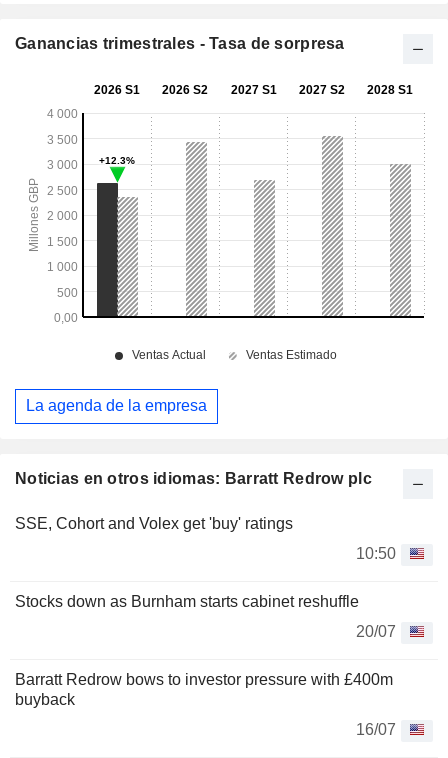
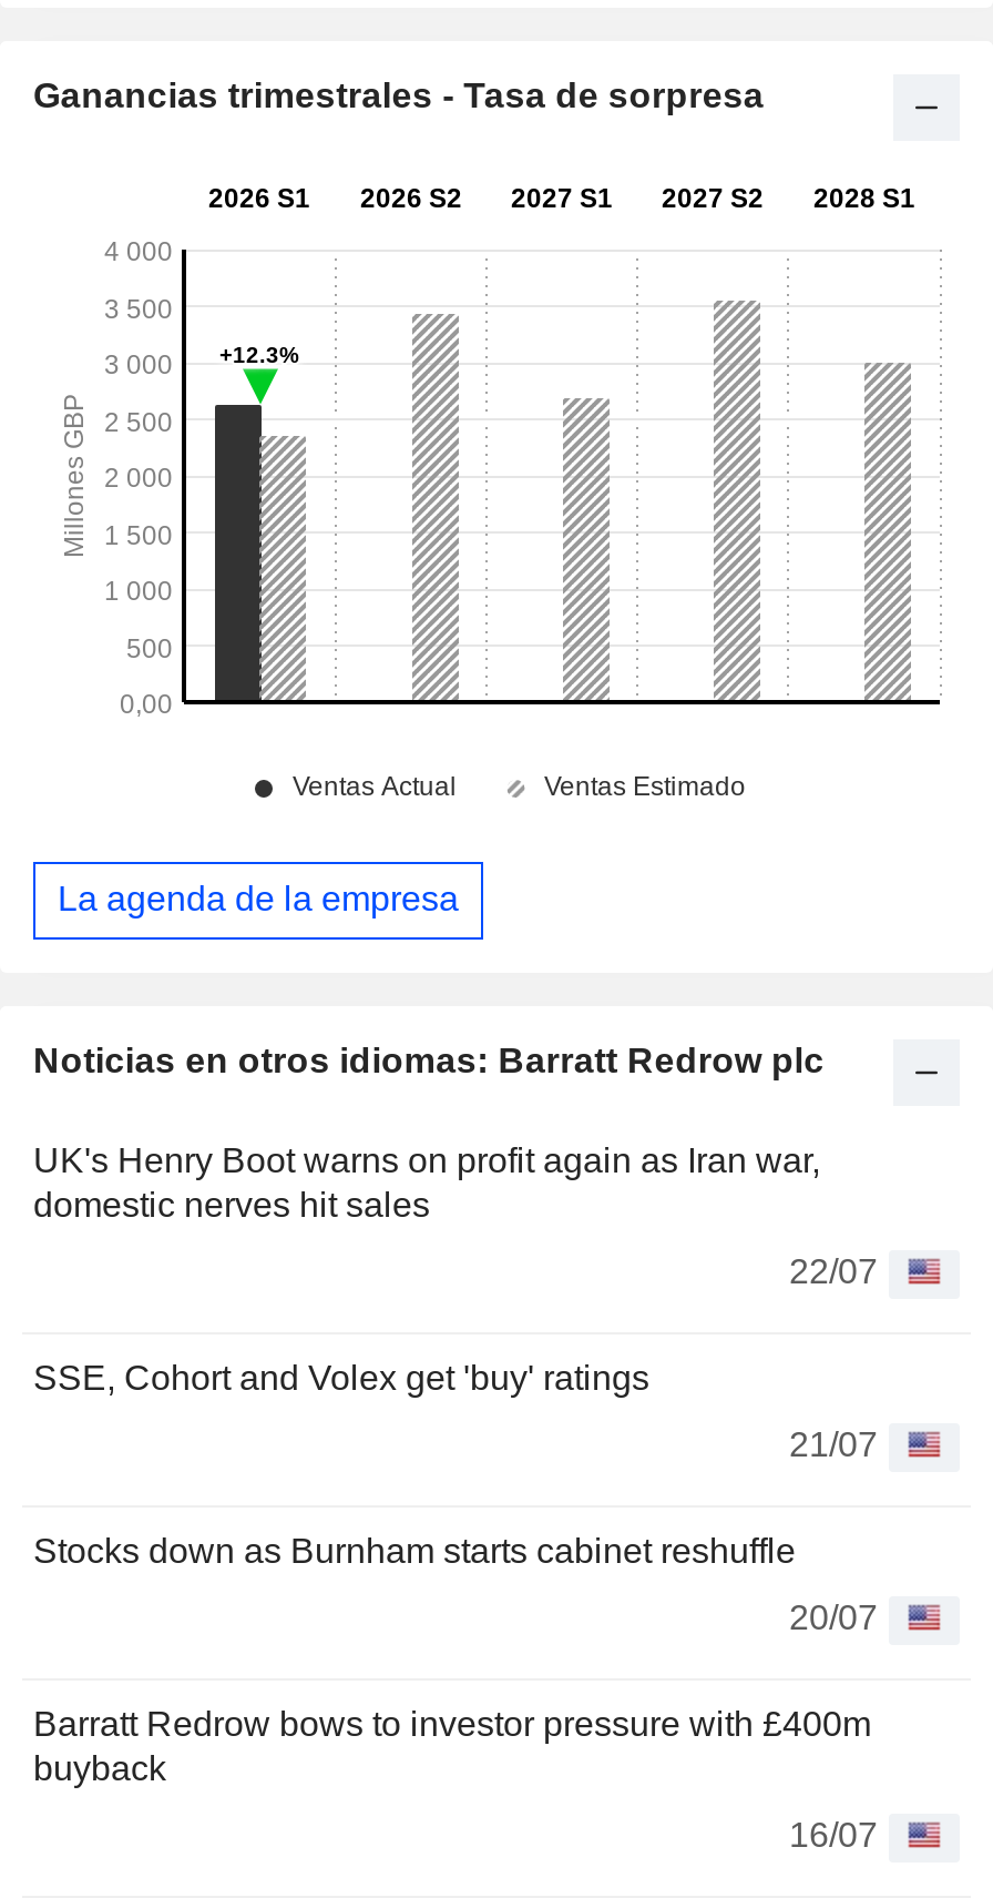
+ UK's Henry Boot warns on profit again as Iran war,
+ domestic nerves hit sales
+ 22/07

- 10:50
+ 21/07
